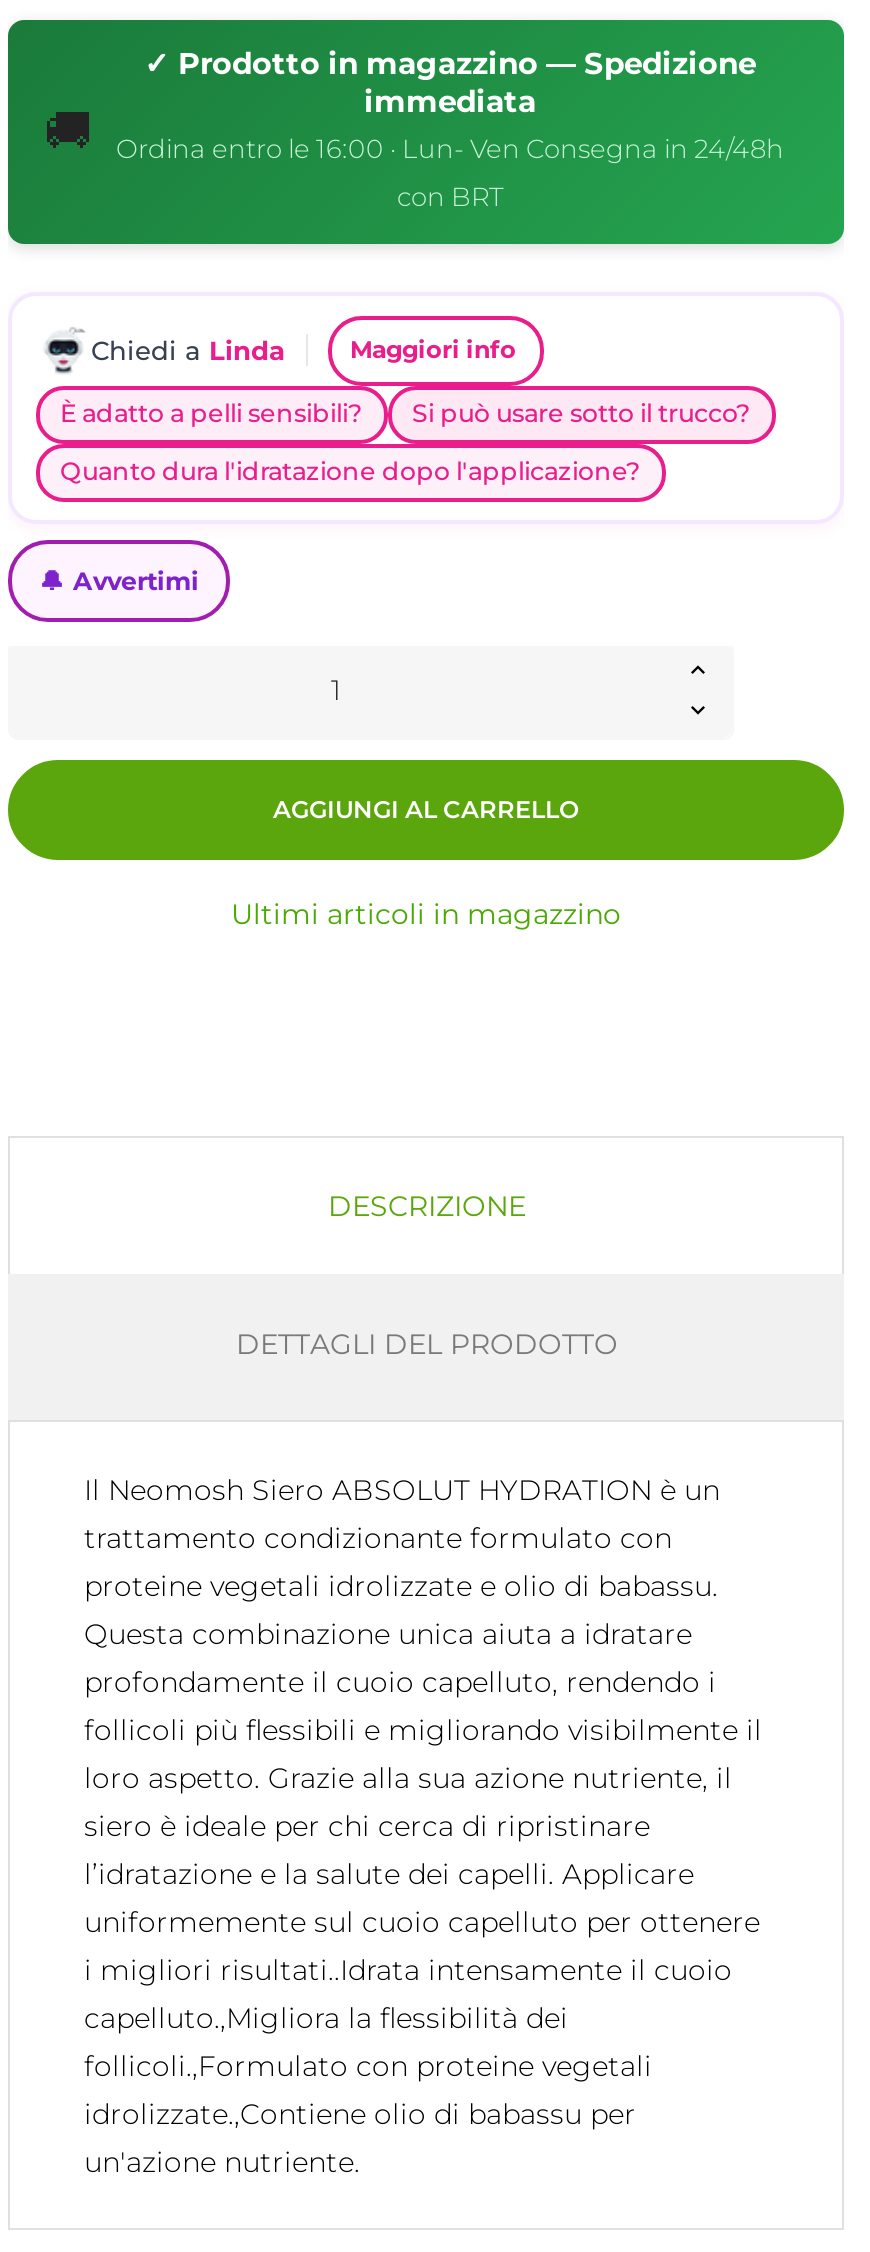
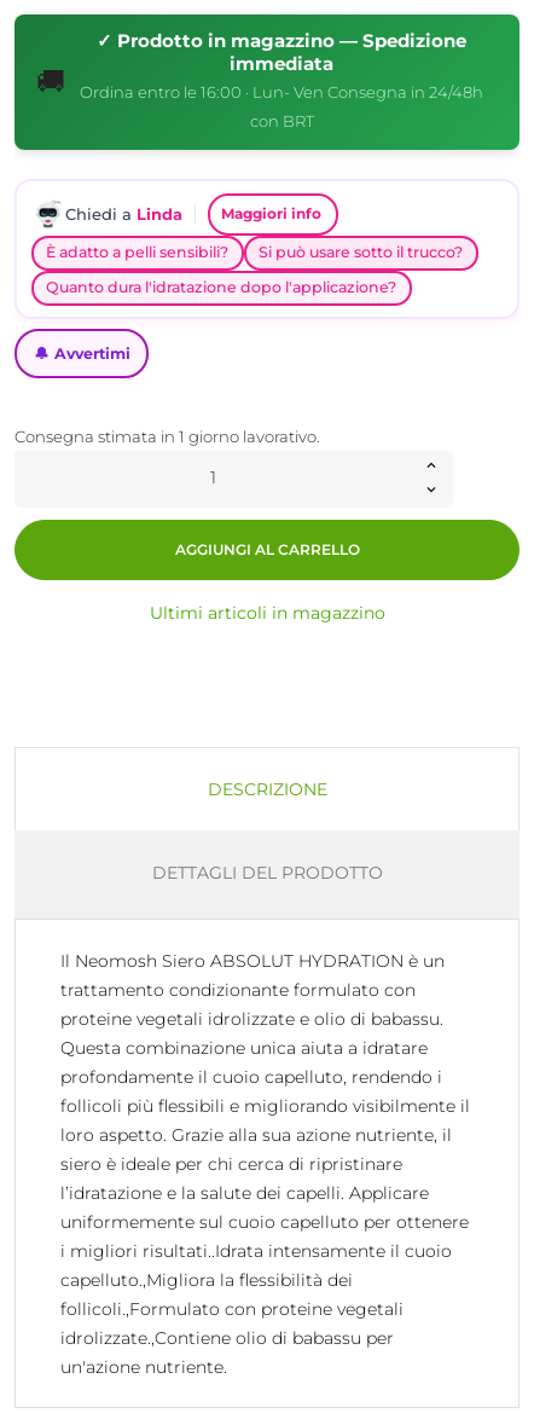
+ Consegna stimata in 1 giorno lavorativo.
